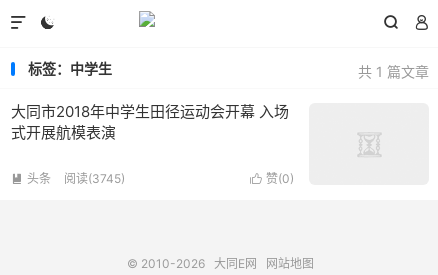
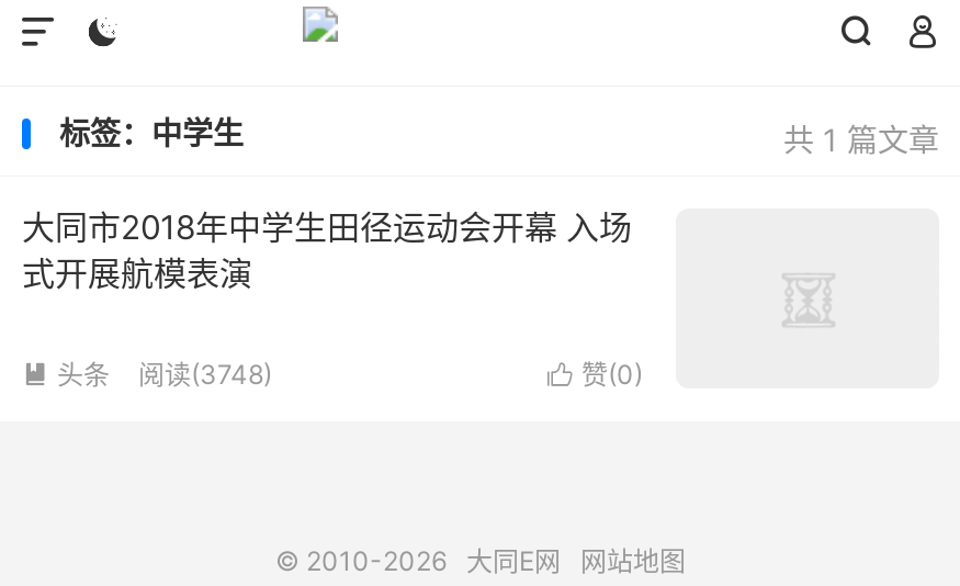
- 阅读(3745)
+ 阅读(3748)
